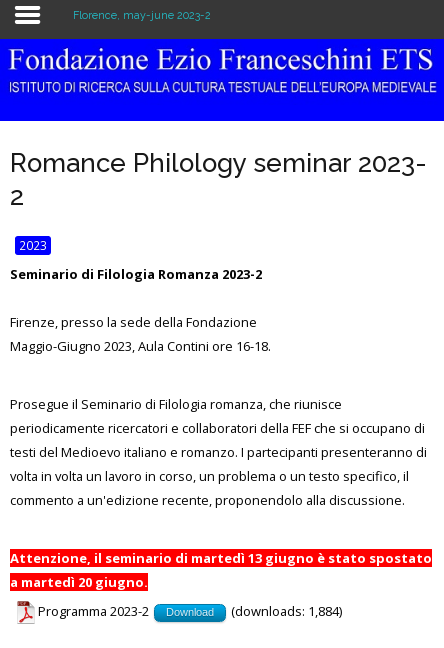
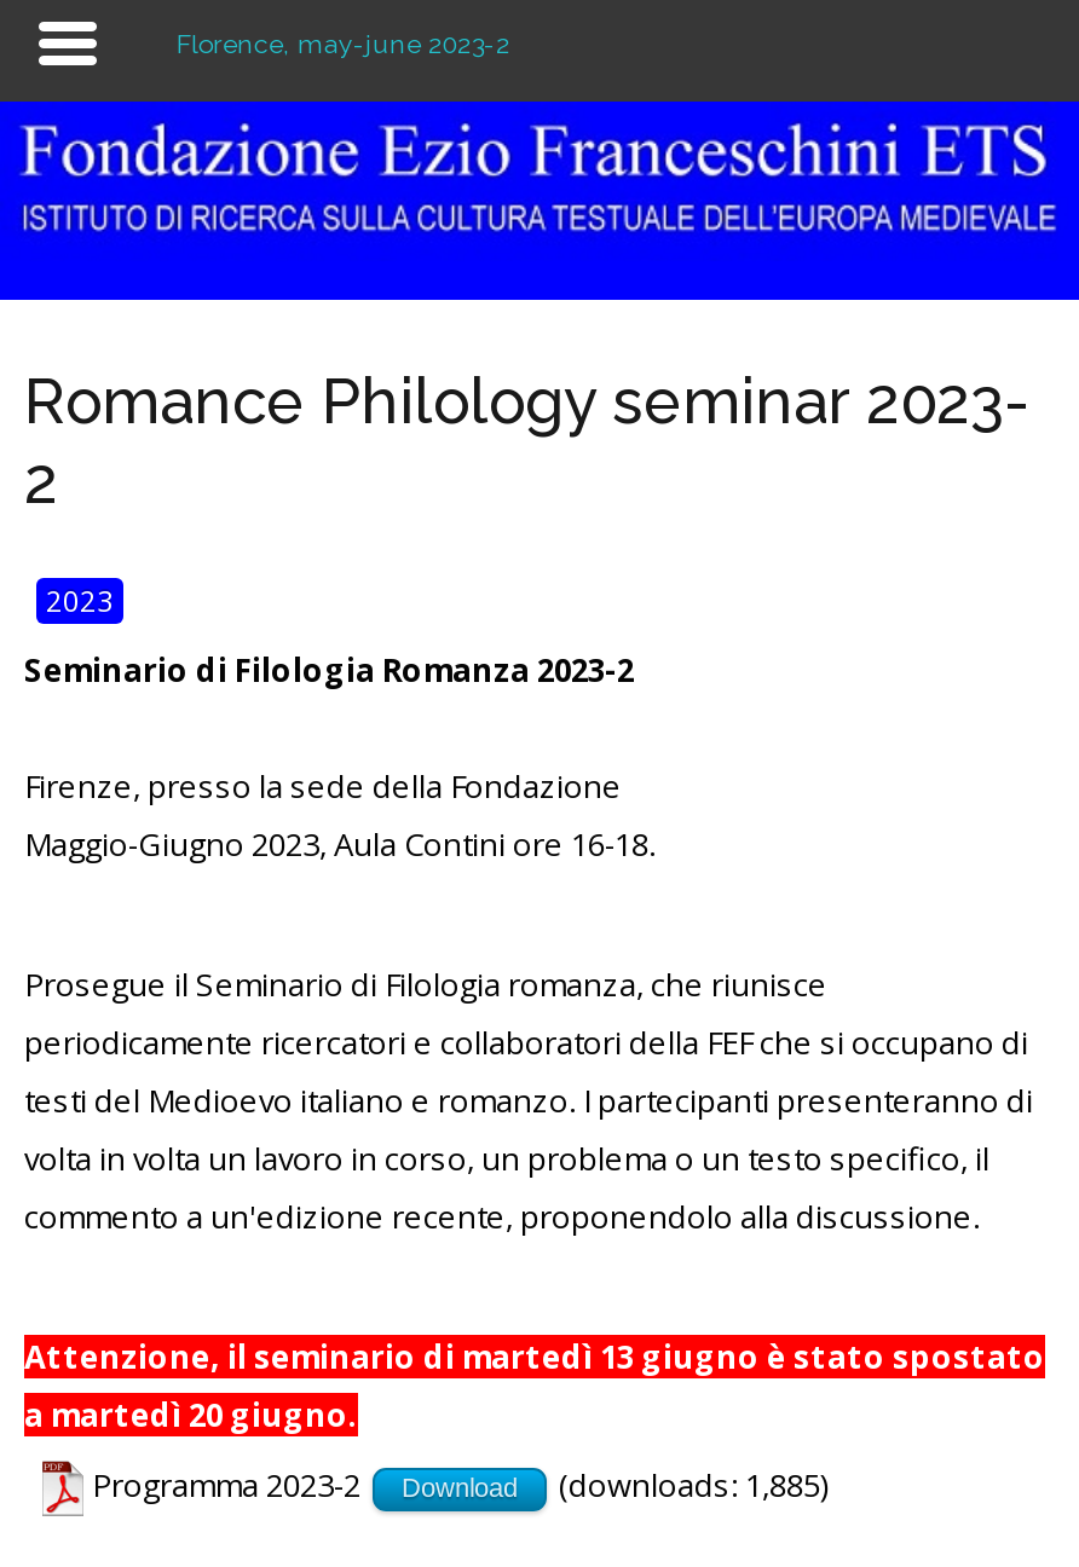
- Programma 2023-2 Download (downloads: 1,884)
+ Programma 2023-2 Download (downloads: 1,885)
